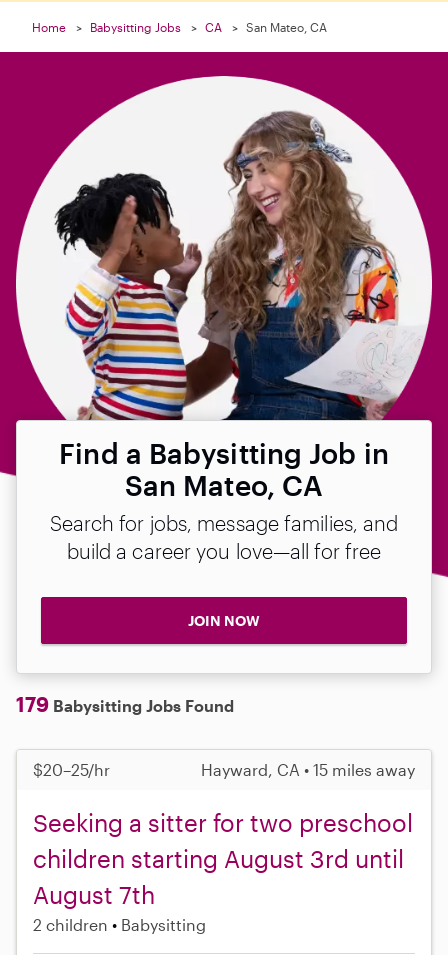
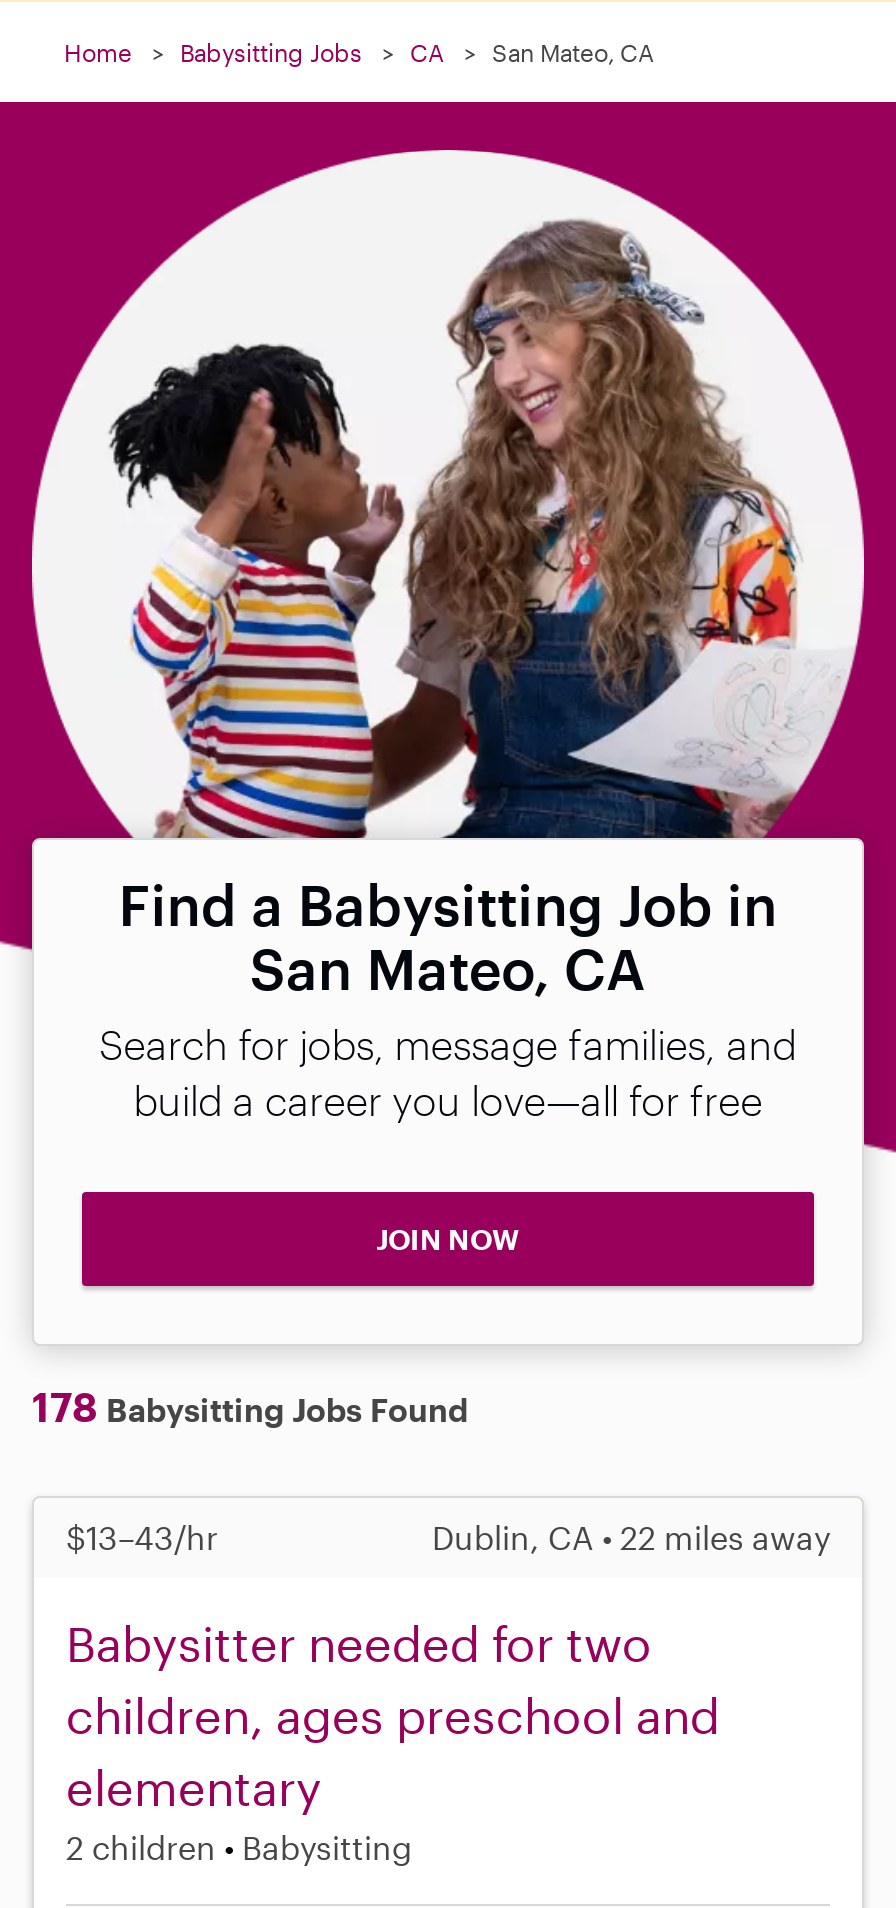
- 179 Babysitting Jobs Found
+ 178 Babysitting Jobs Found

- $20–25/hr
- Hayward, CA • 15 miles away
+ $13–43/hr
+ Dublin, CA • 22 miles away

- Seeking a sitter for two preschool
- children starting August 3rd until
- August 7th
+ Babysitter needed for two
+ children, ages preschool and
+ elementary
